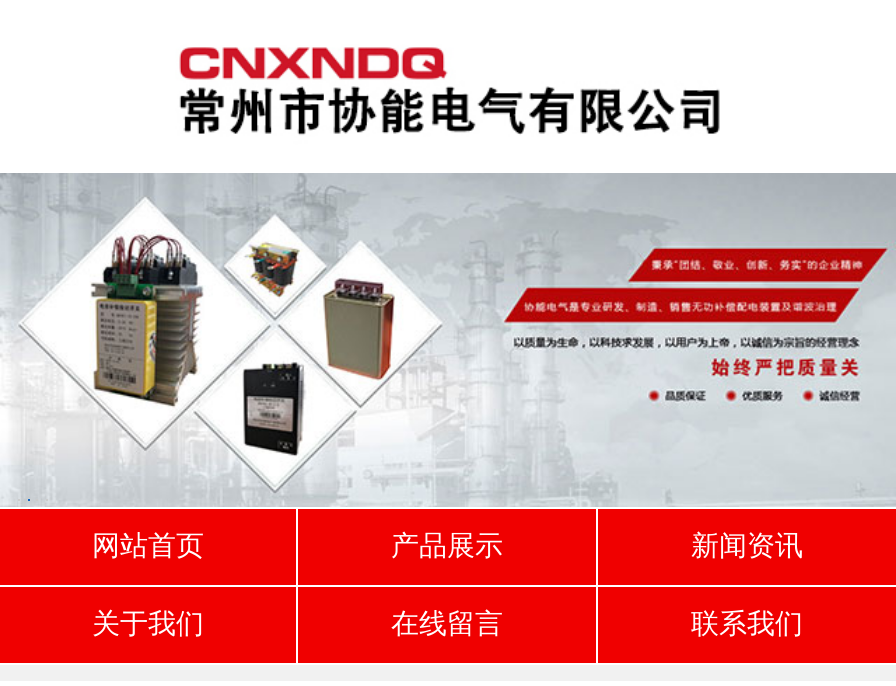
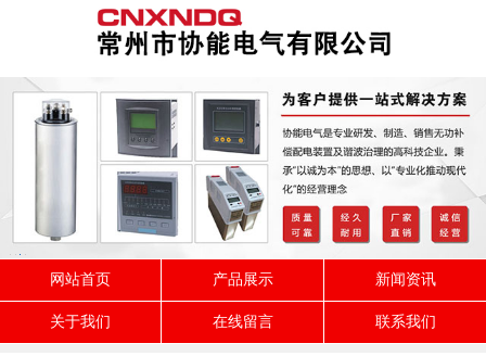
- [image]
+ [image]
